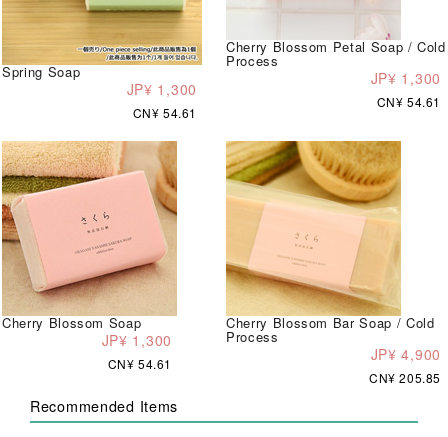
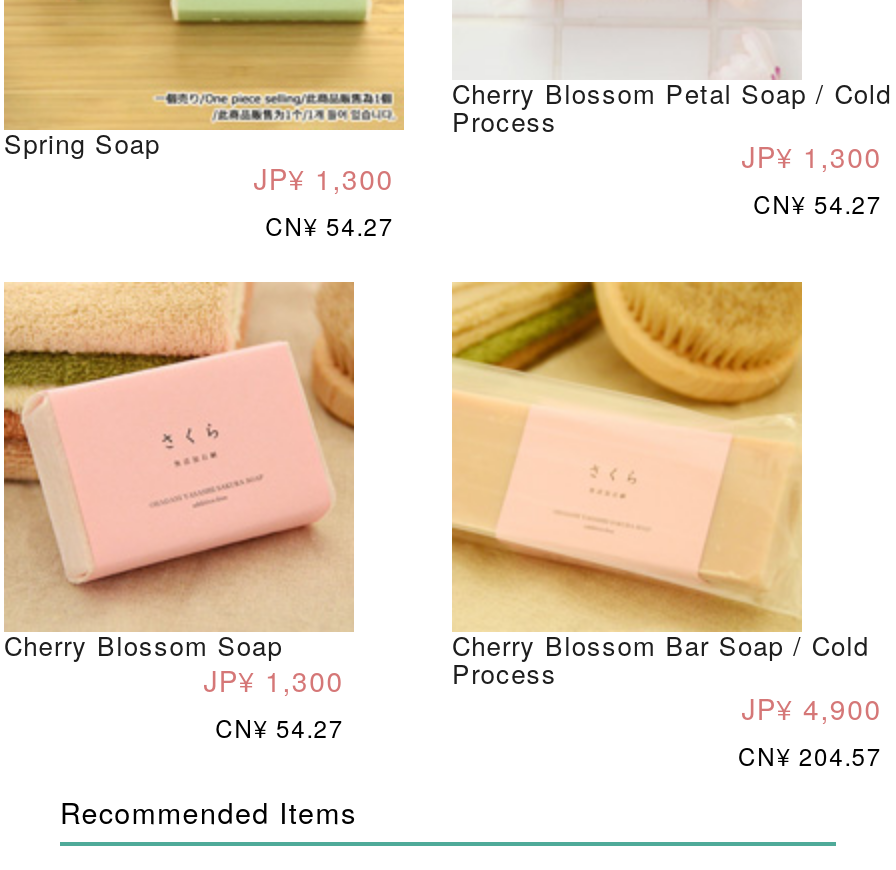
- CN¥ 54.61
+ CN¥ 54.27

- CN¥ 54.61
+ CN¥ 54.27

- CN¥ 54.61
+ CN¥ 54.27

- CN¥ 205.85
+ CN¥ 204.57
